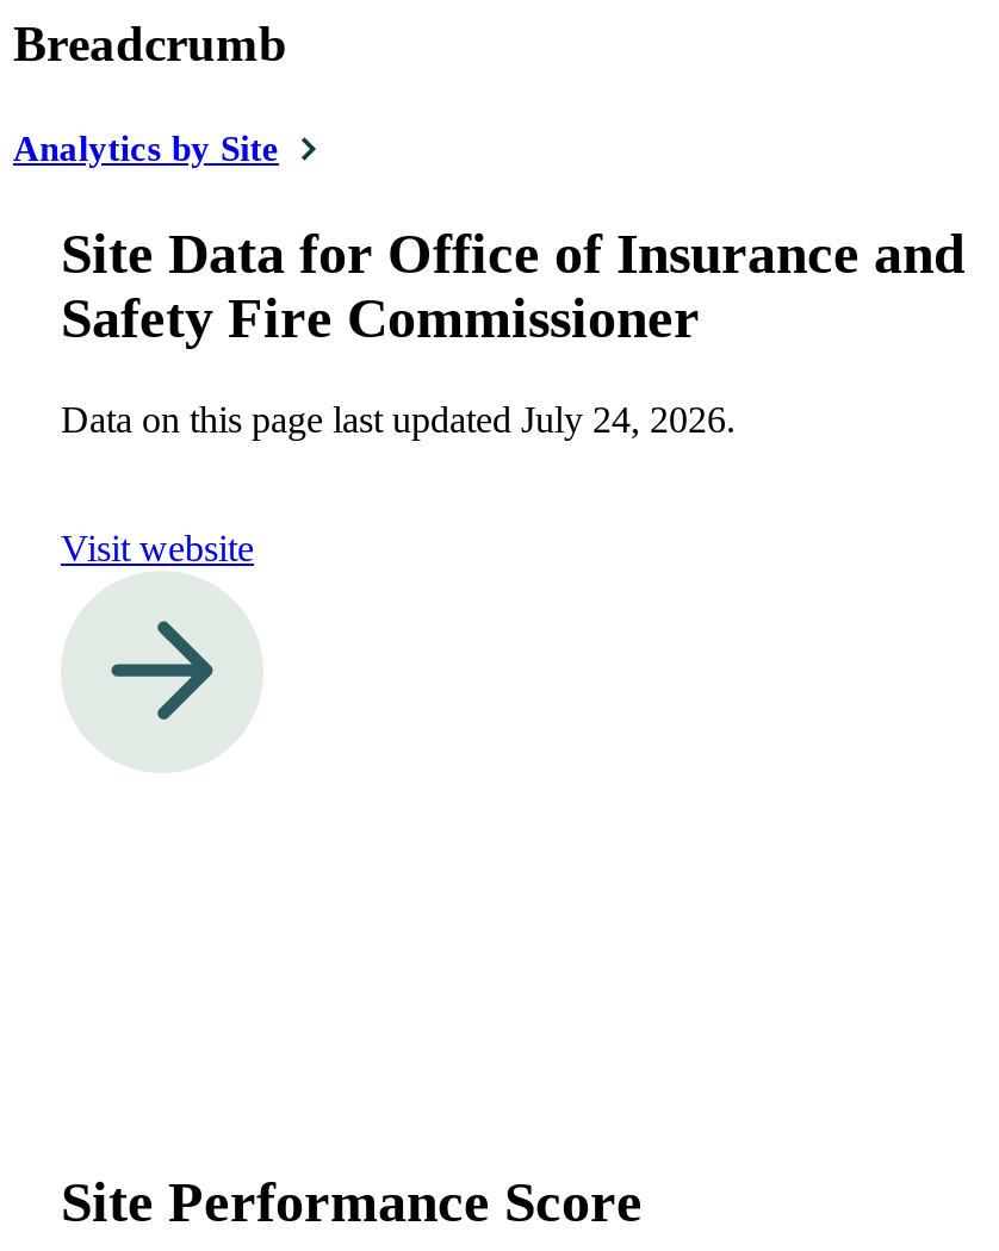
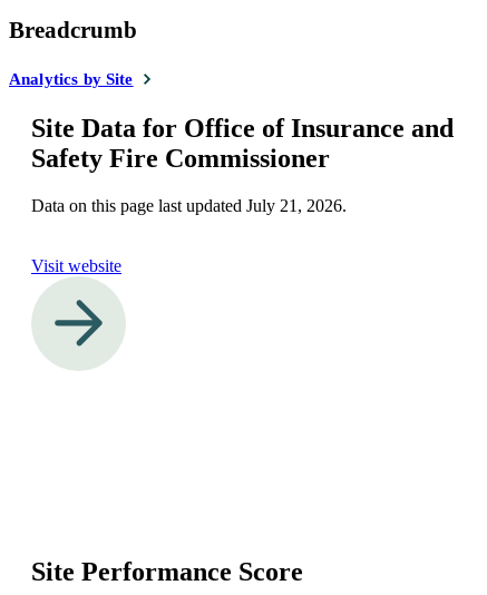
- Data on this page last updated July 24, 2026.
+ Data on this page last updated July 21, 2026.
